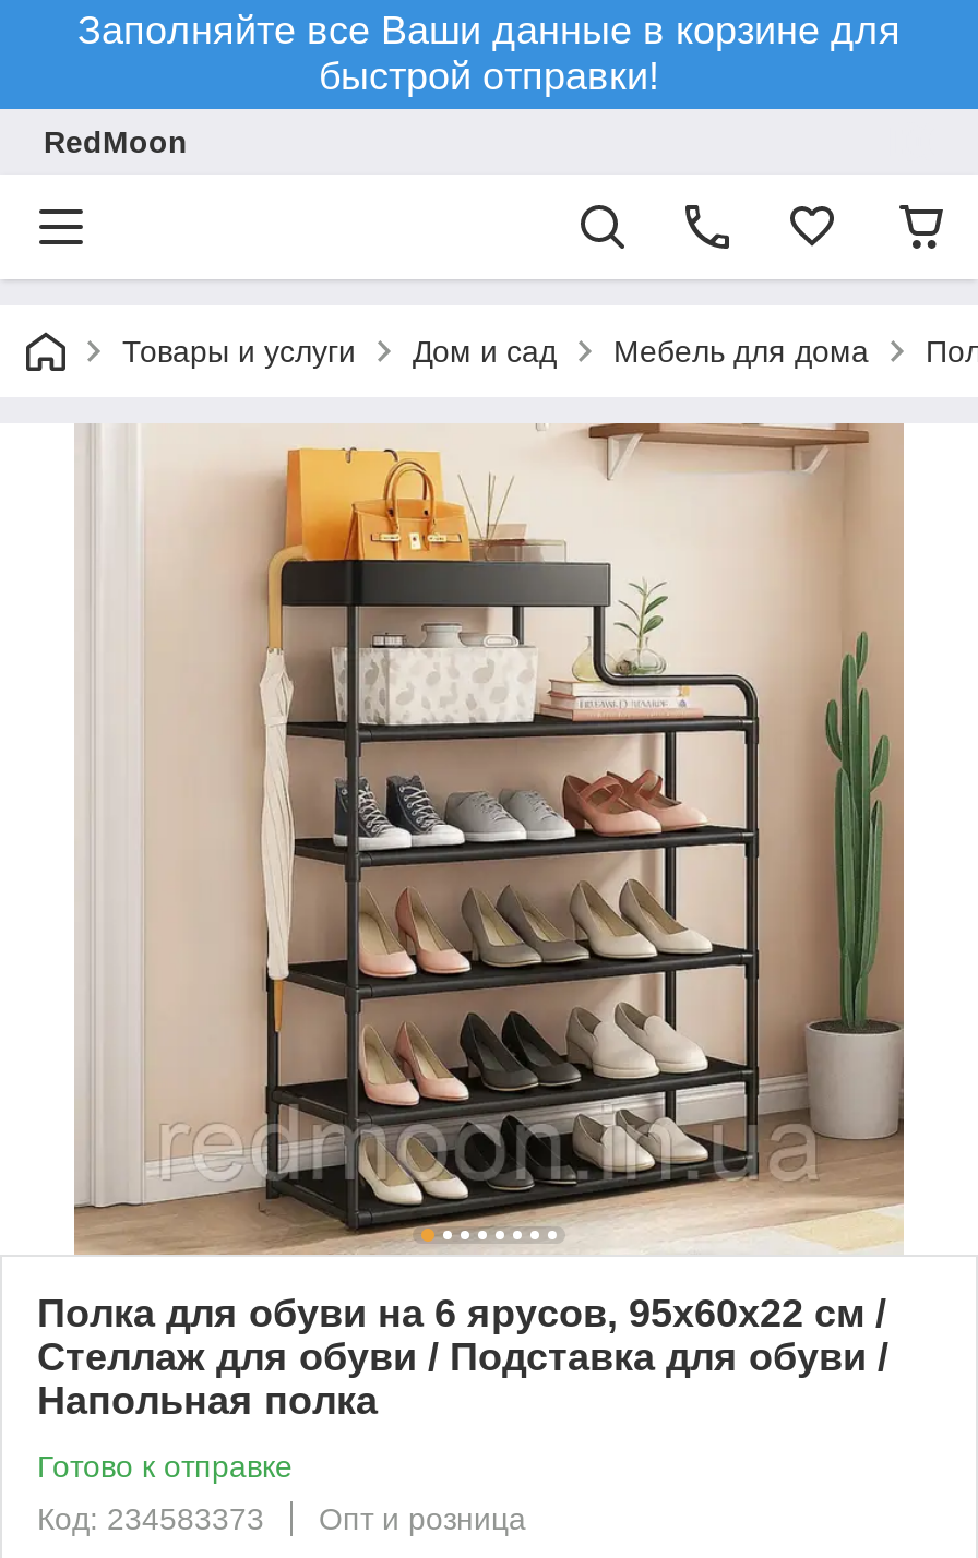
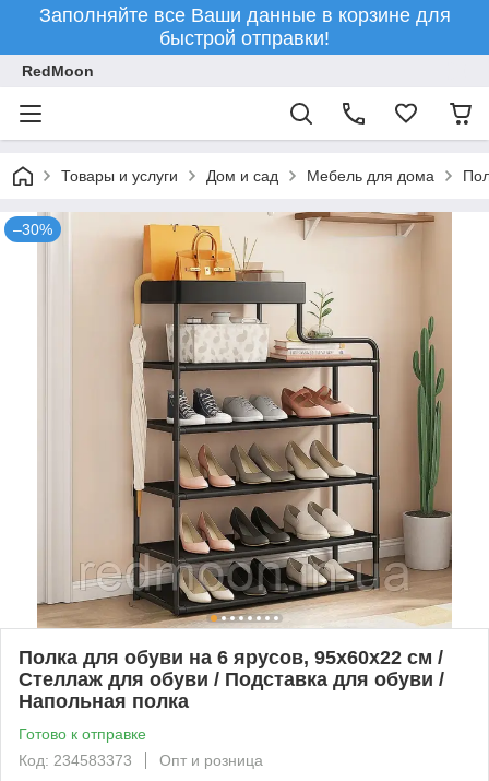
+ –30%
